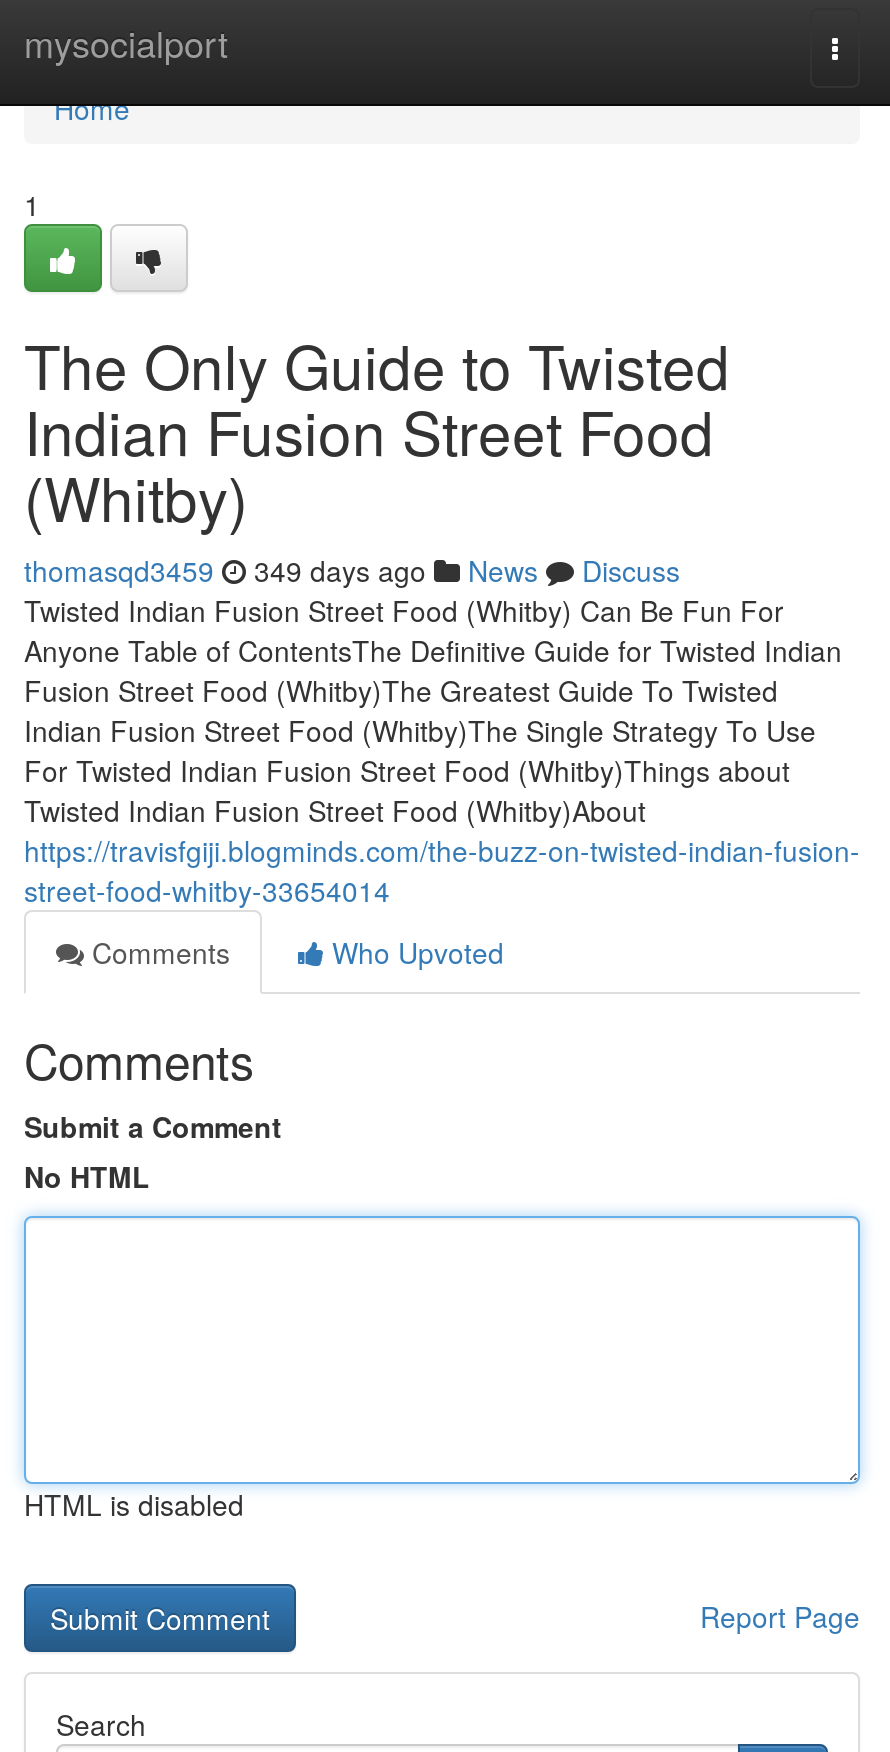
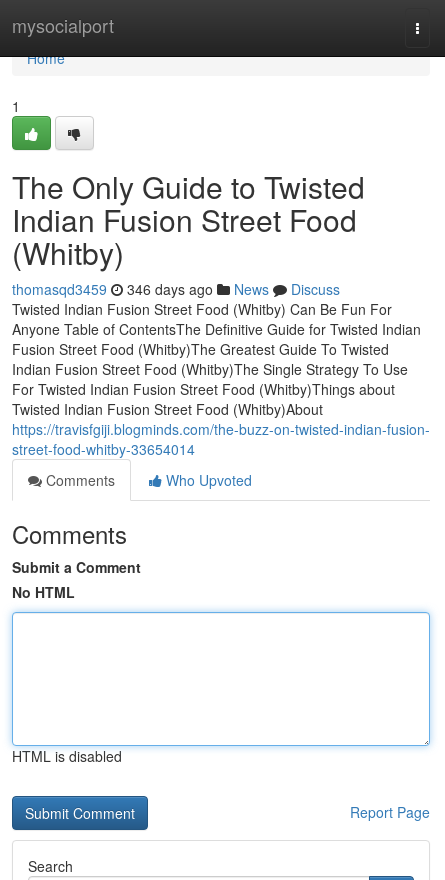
- thomasqd3459 349 days ago News Discuss
+ thomasqd3459 346 days ago News Discuss
